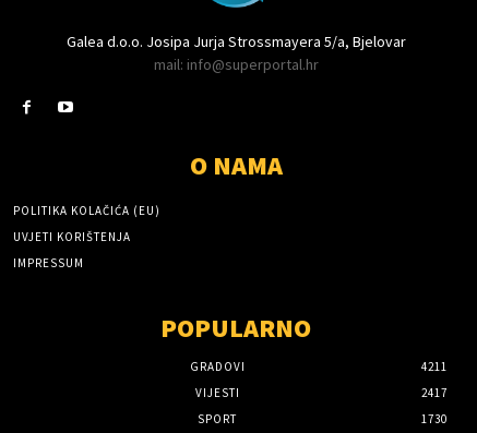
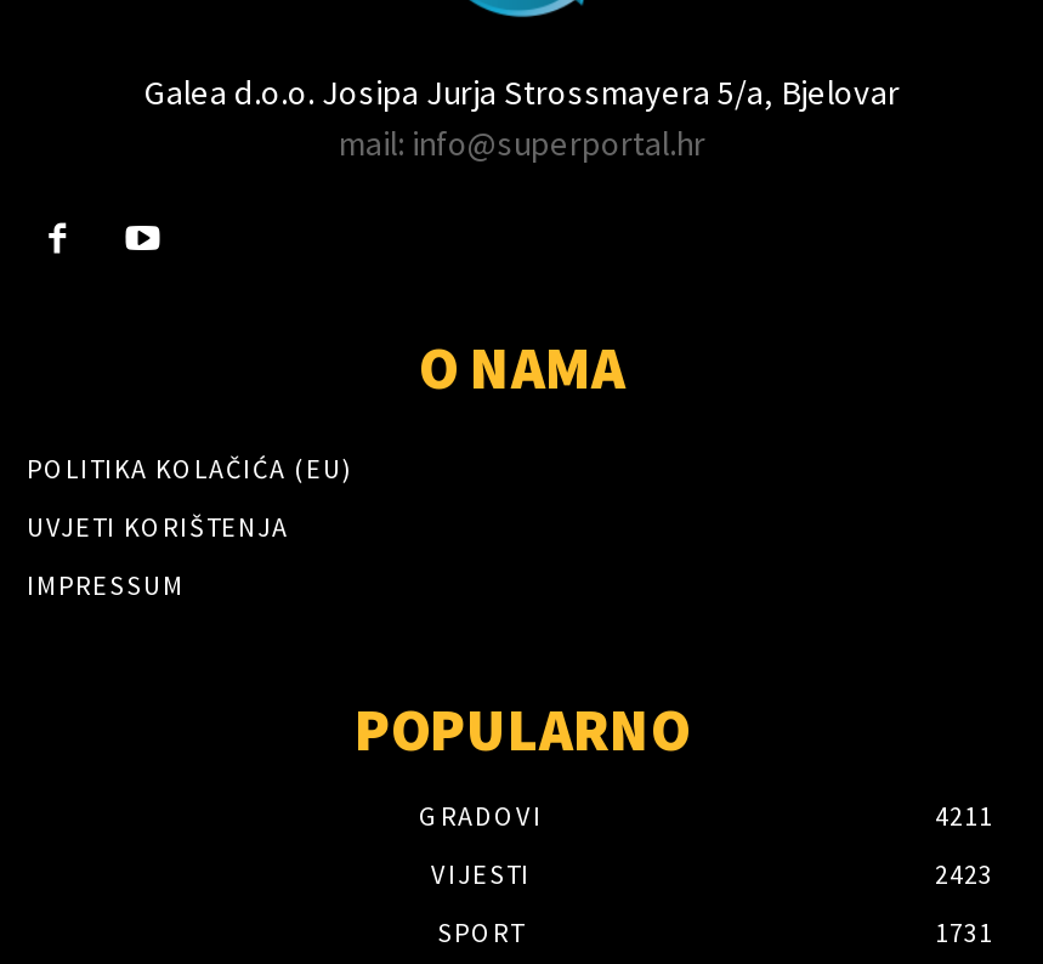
- 2417
+ 2423

- 1730
+ 1731
